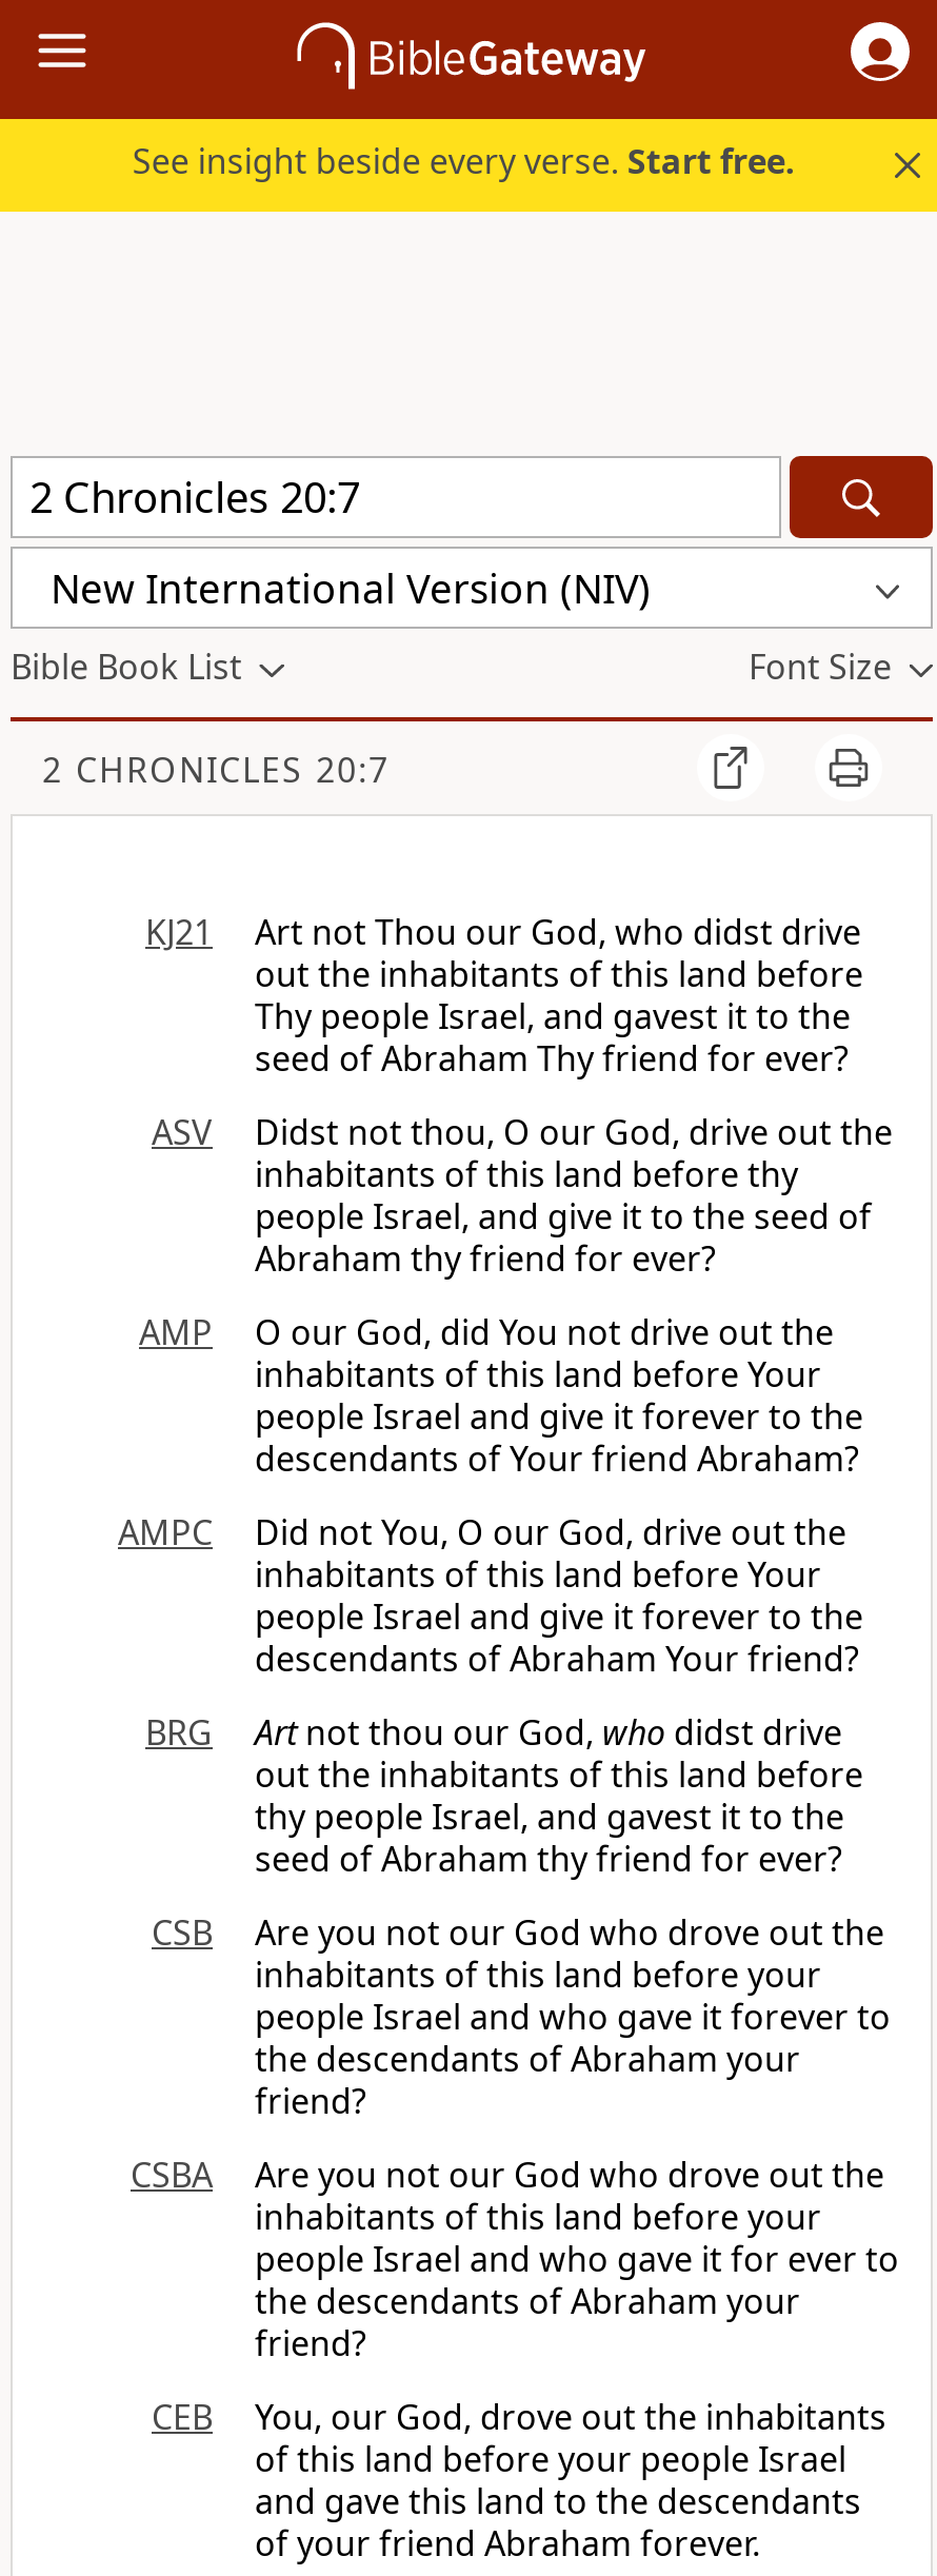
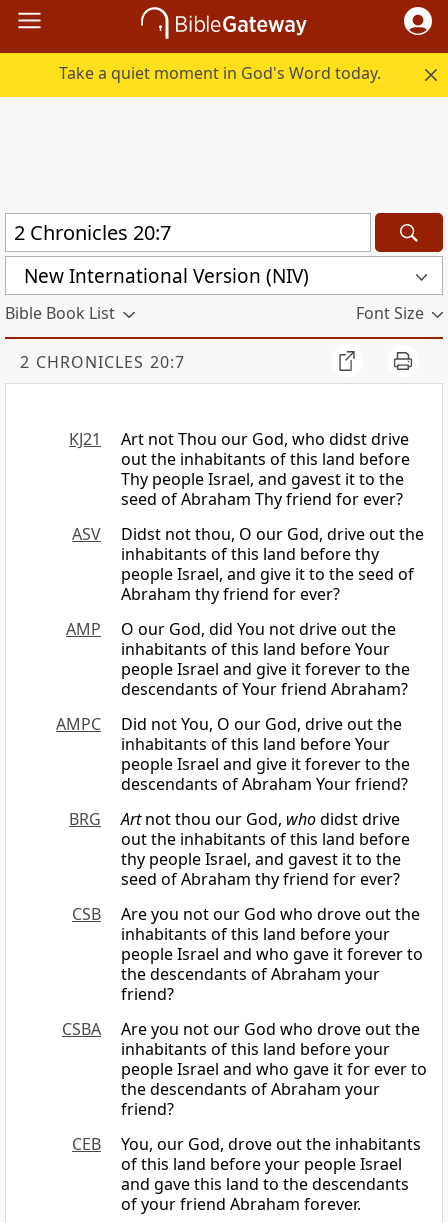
- See insight beside every verse. Start free.
+ Take a quiet moment in God's Word today.
